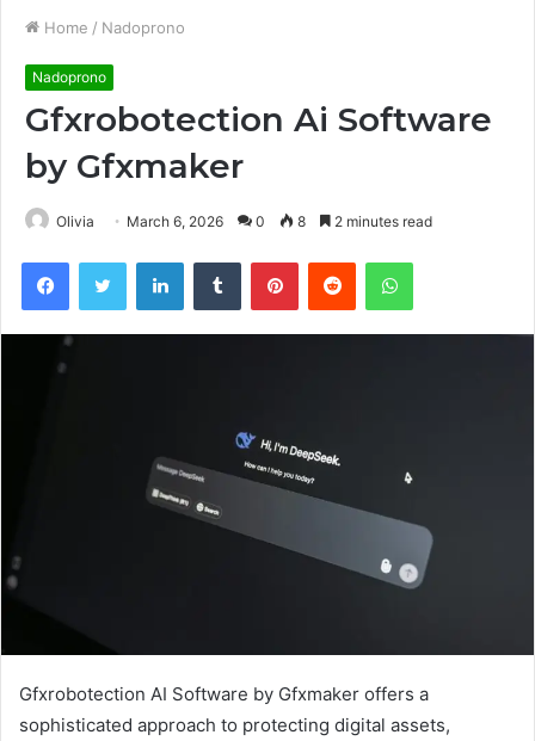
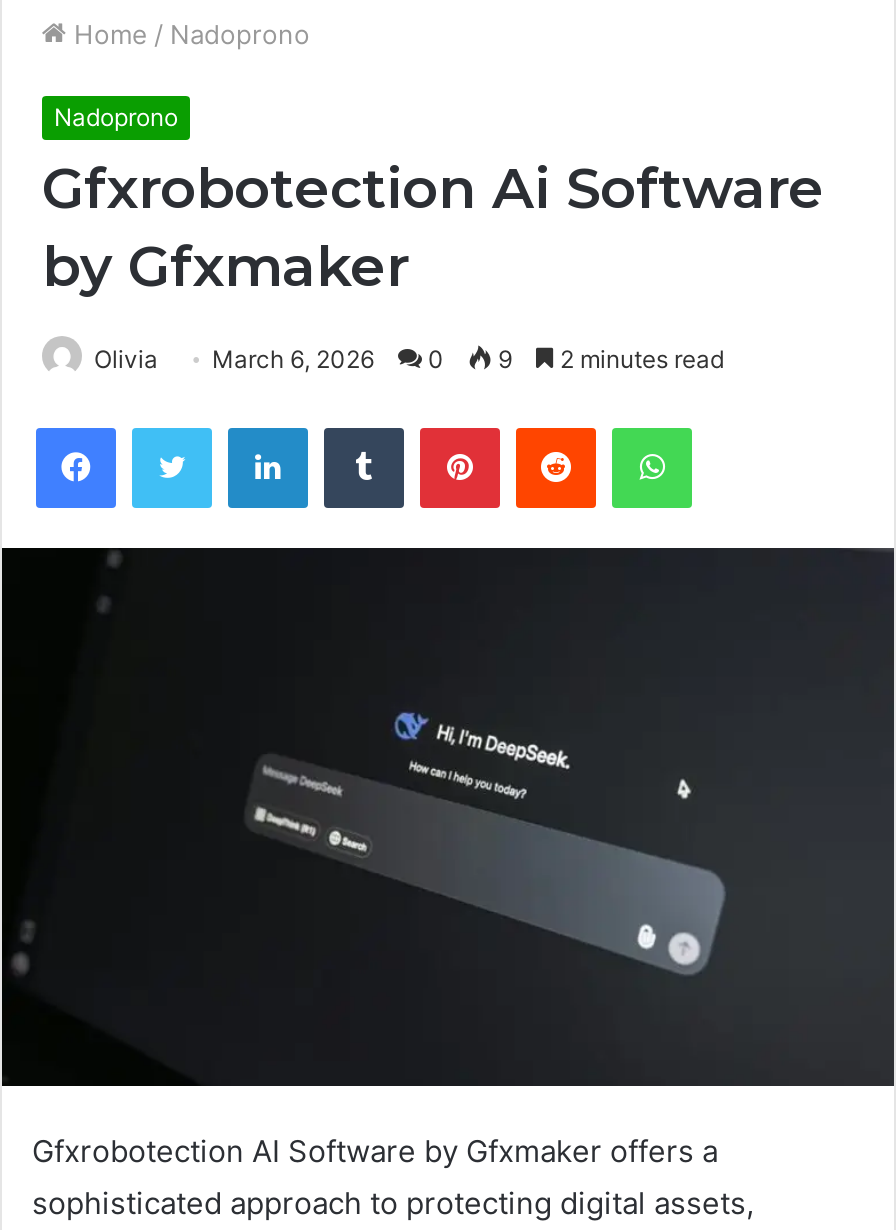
- Olivia March 6, 2026 0 8 2 minutes read
+ Olivia March 6, 2026 0 9 2 minutes read
